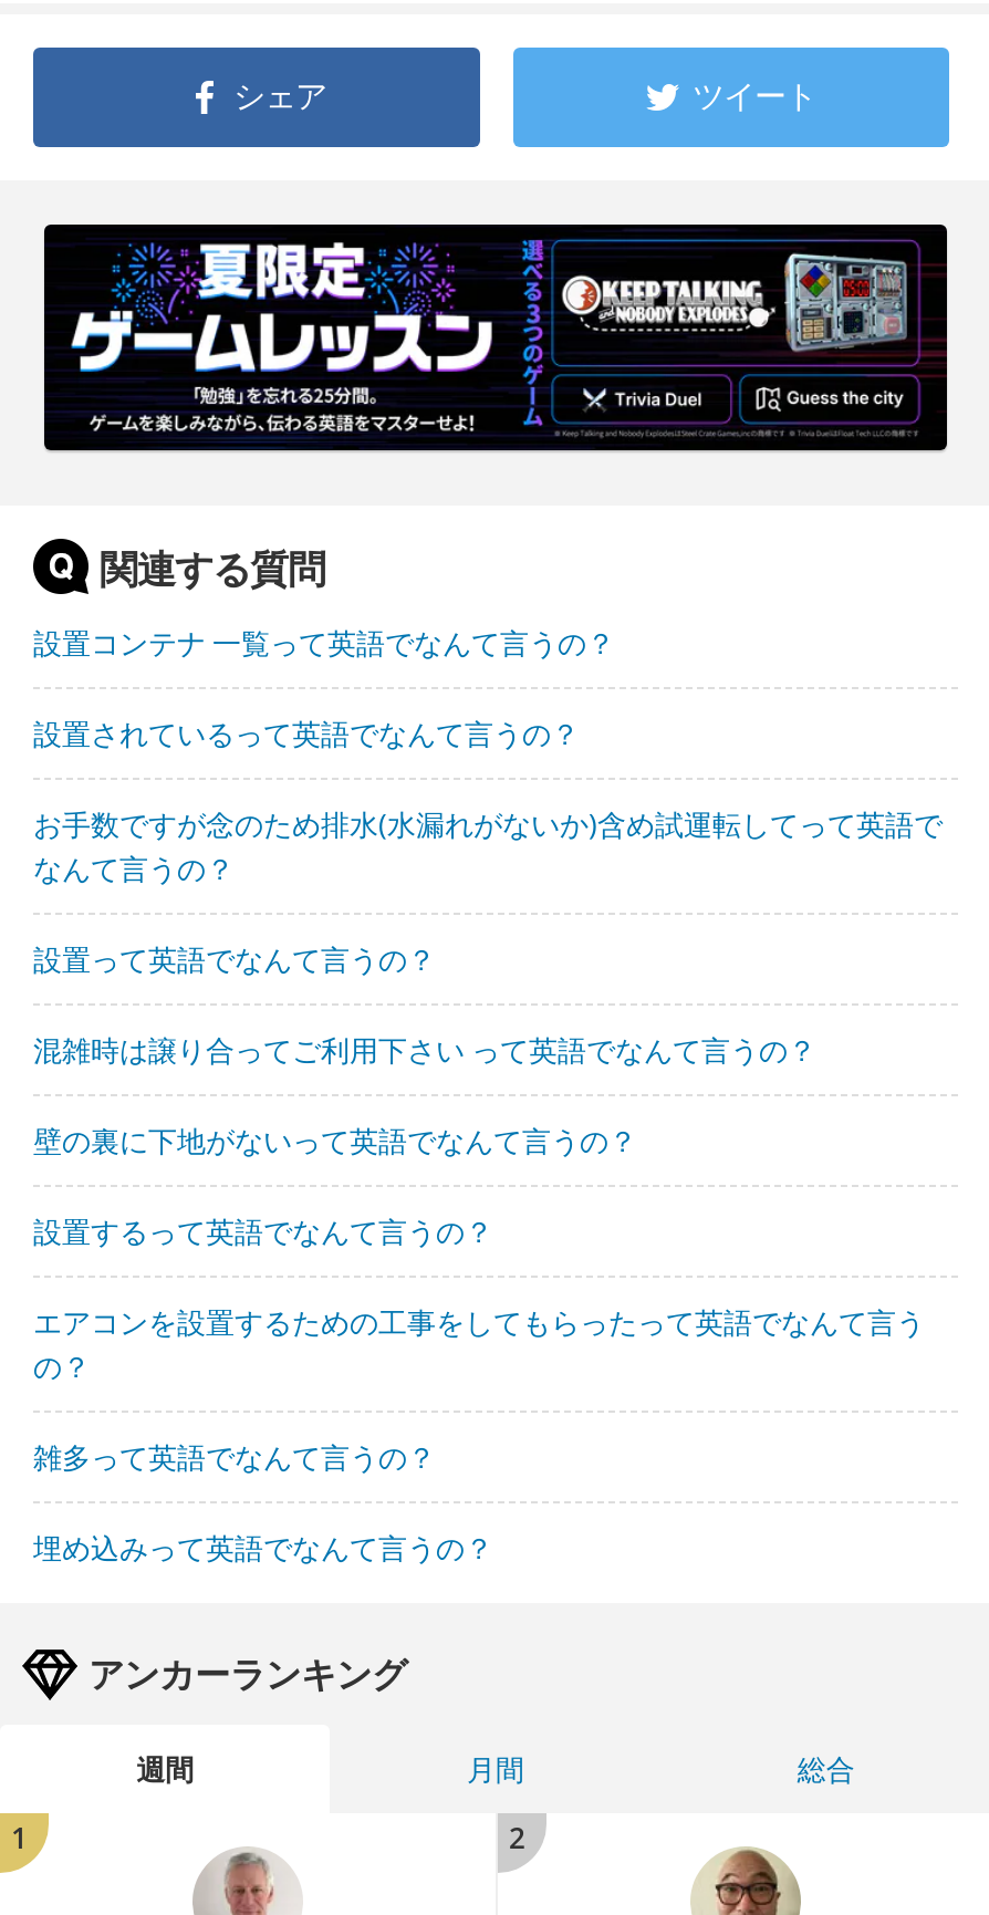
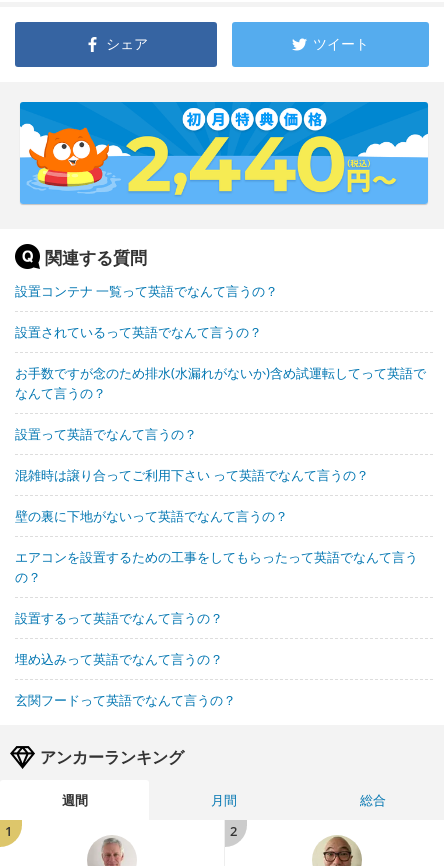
- [image]
+ [image]

moved down: 設置するって英語でなんて言うの？

moved up: エアコンを設置するための工事をしてもらったって英語でなんて言う | の？

- 雑多って英語でなんて言うの？

moved up: 埋め込みって英語でなんて言うの？

+ 玄関フードって英語でなんて言うの？
